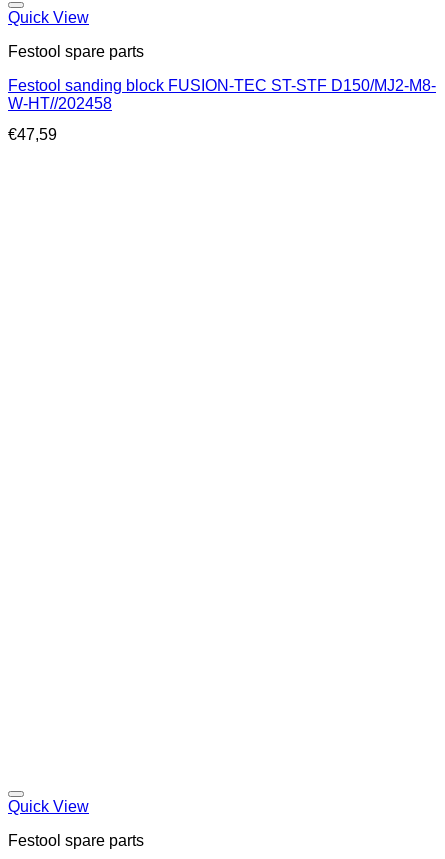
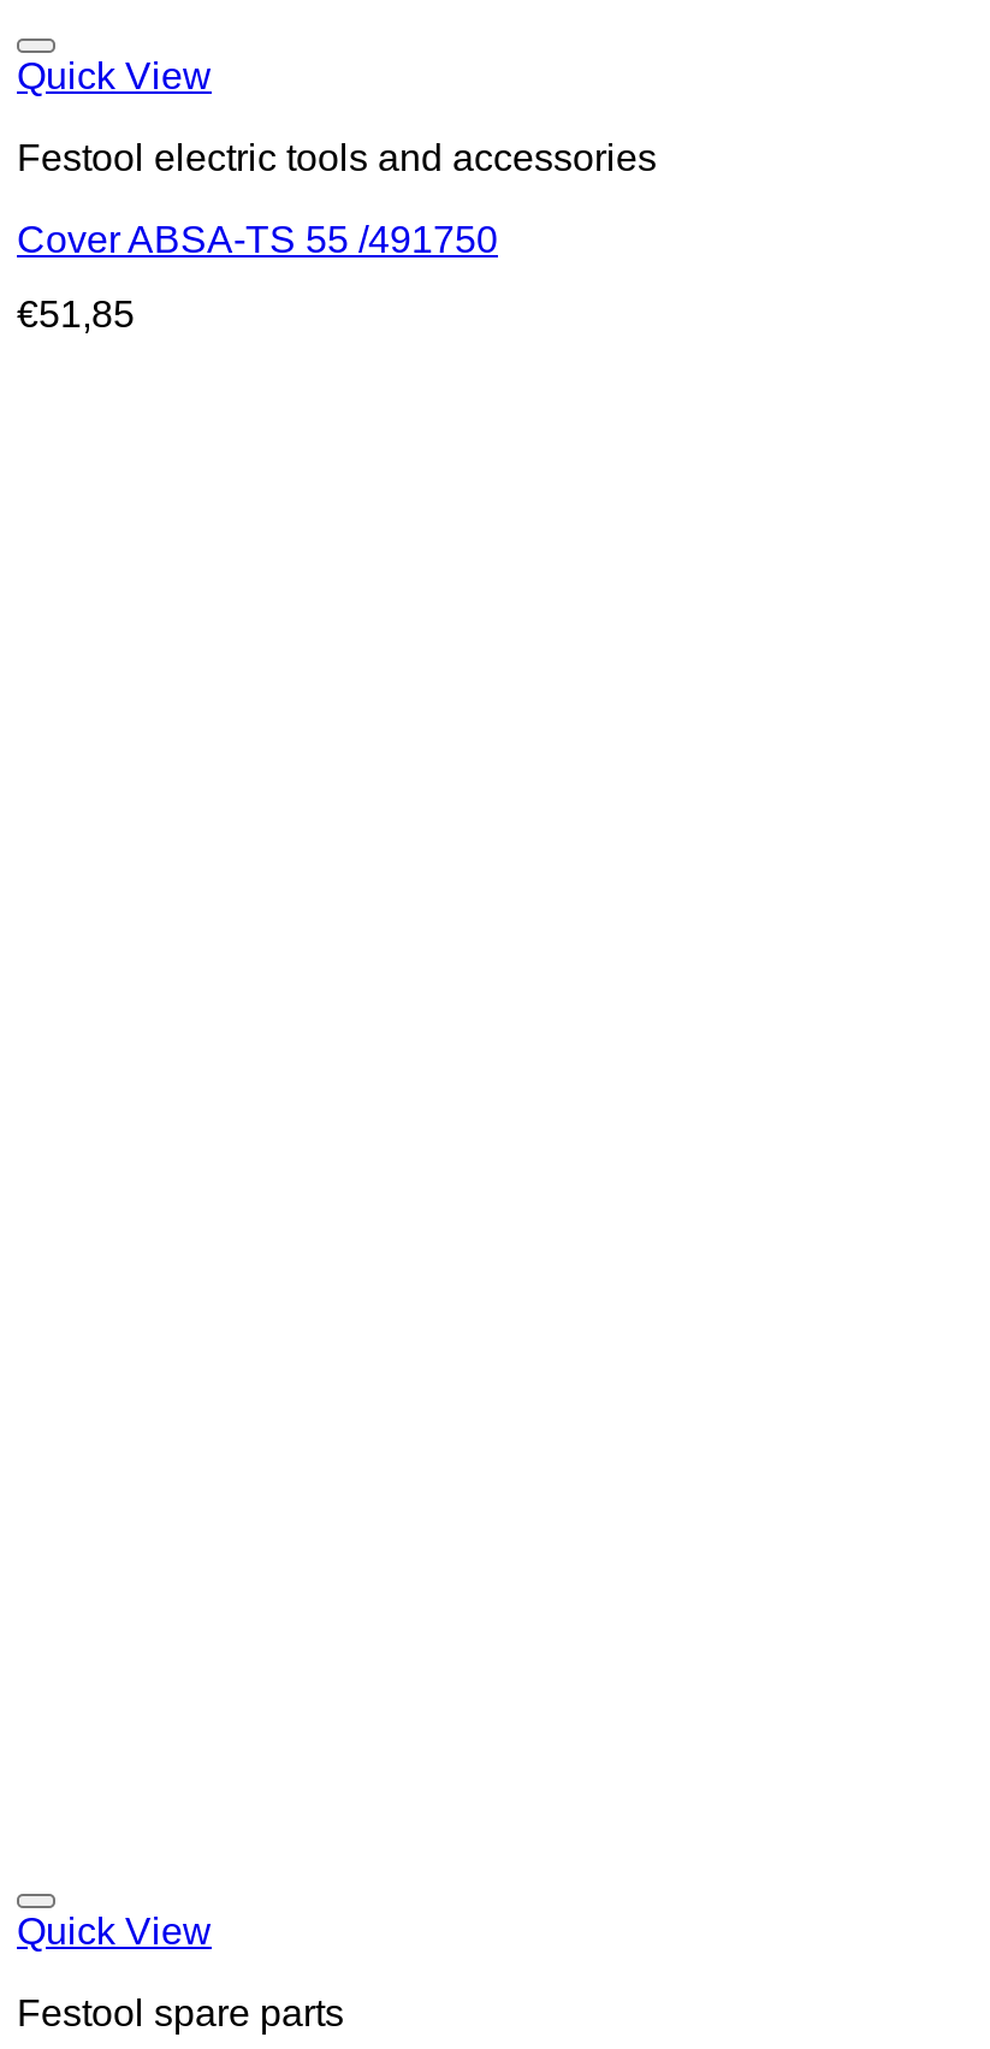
- Festool spare parts
+ Festool electric tools and accessories

- Festool sanding block FUSION-TEC ST-STF D150/MJ2-M8-
- W-HT//202458
+ Cover ABSA-TS 55 /491750

- €47,59
+ €51,85
